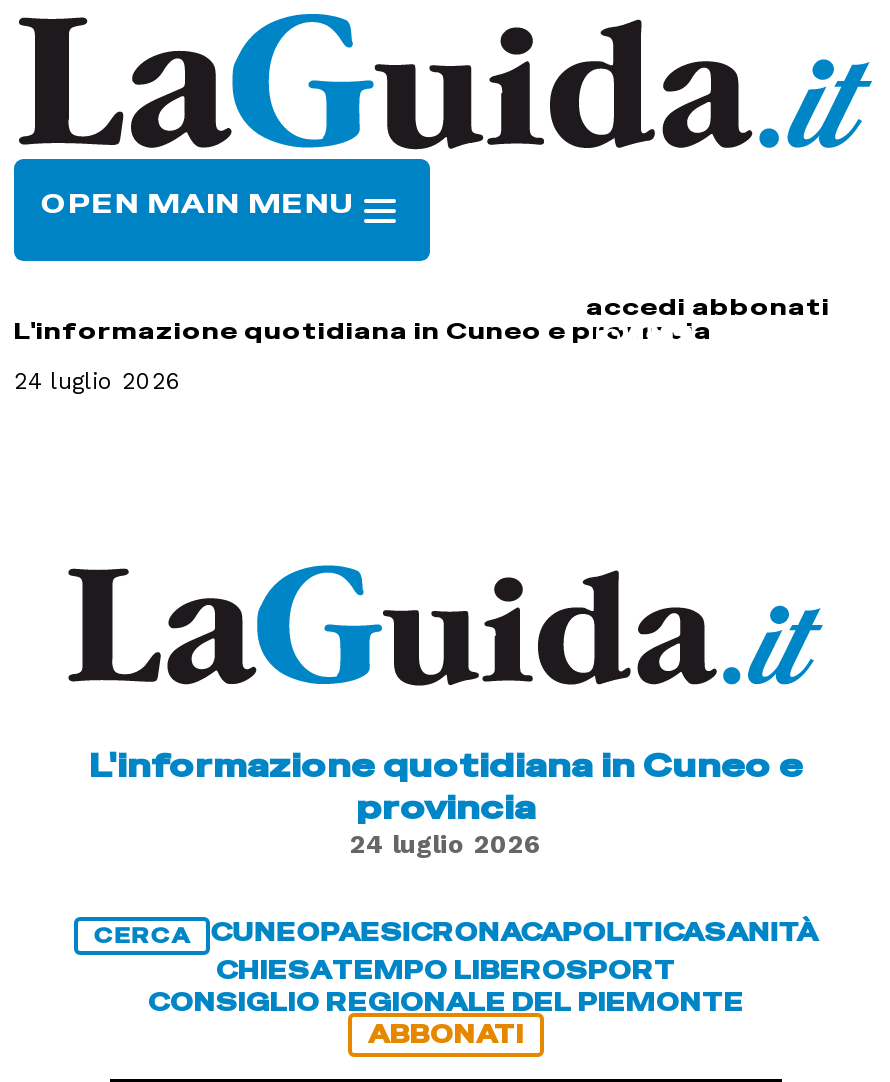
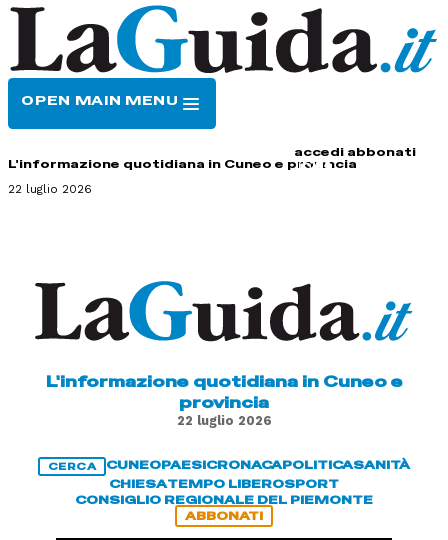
- 24 luglio 2026
+ 22 luglio 2026

- 24 luglio 2026
+ 22 luglio 2026
